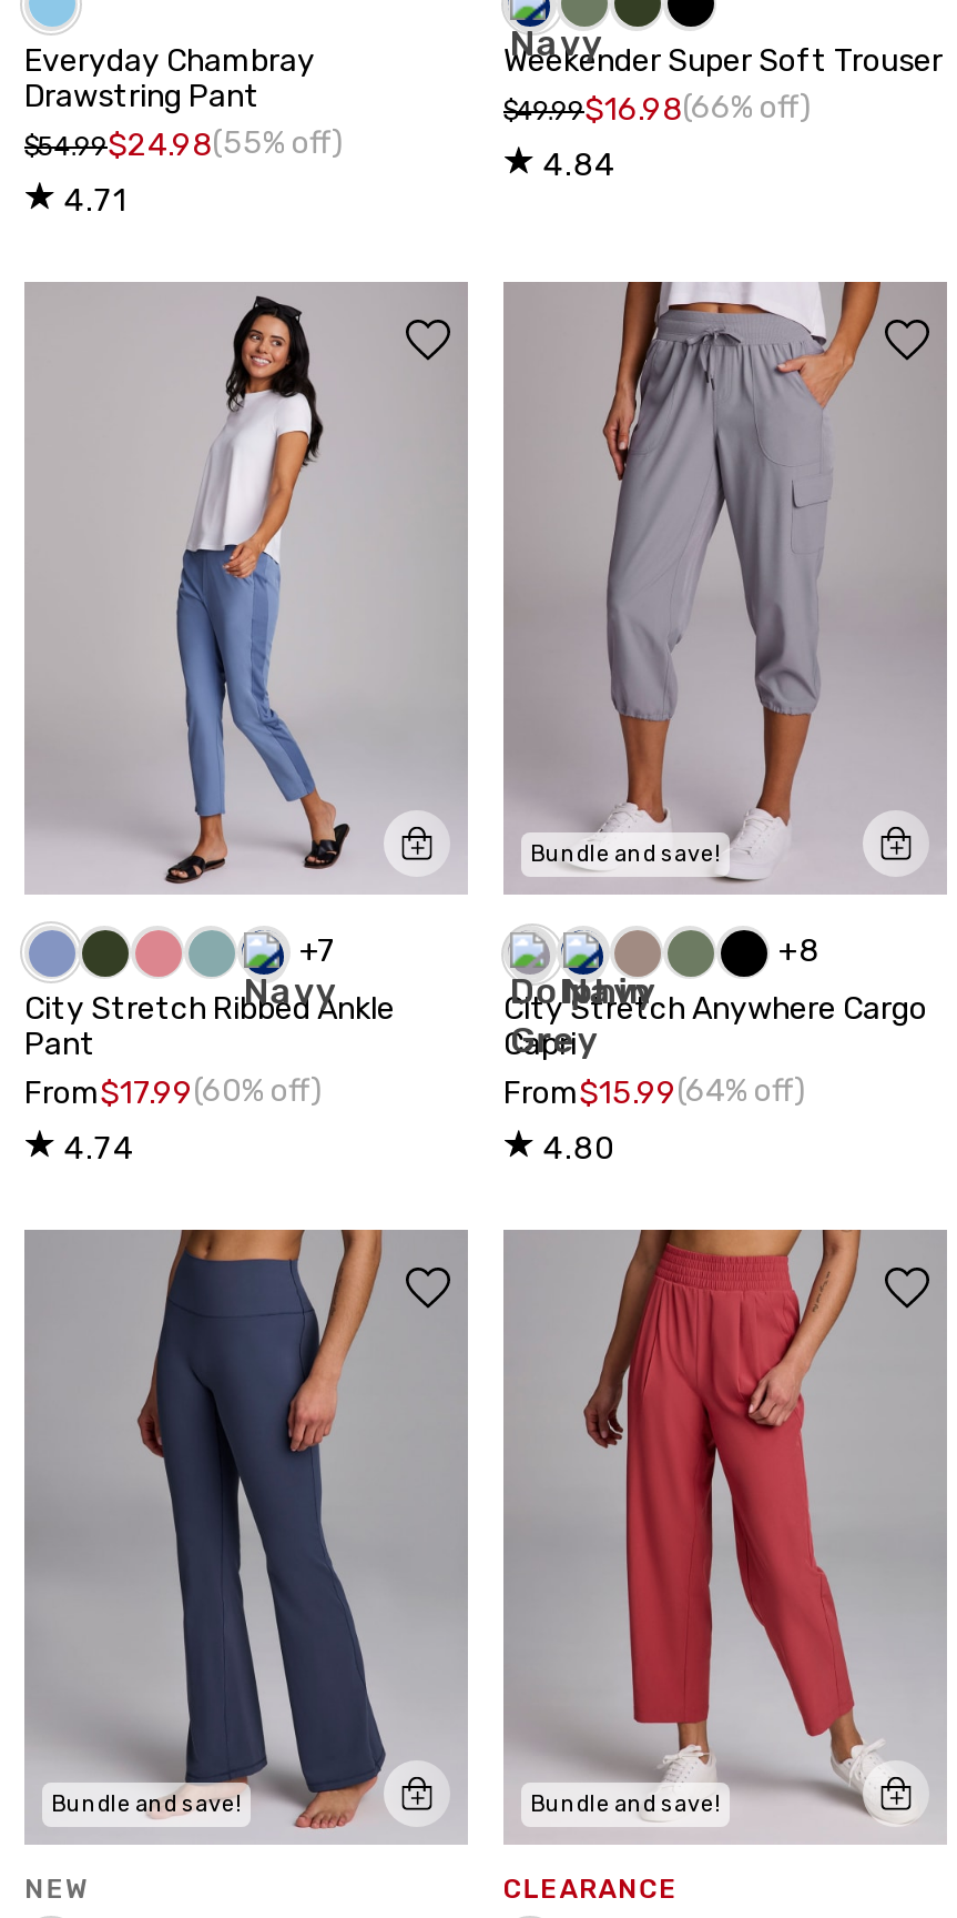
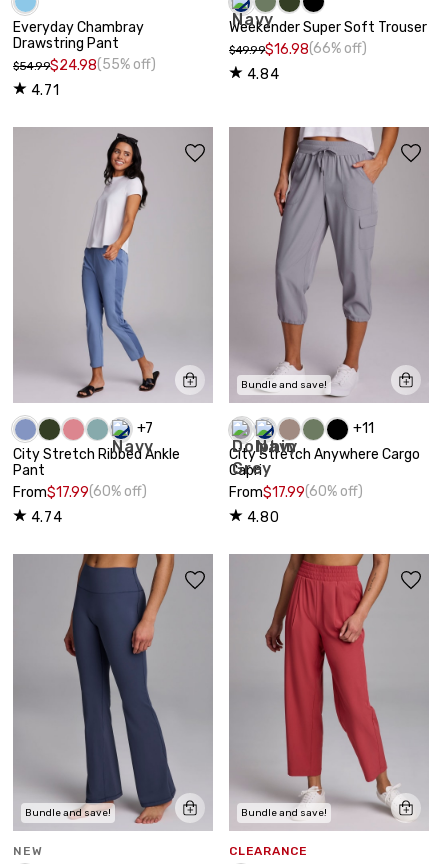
- +8
+ +11

- From$15.99(64% off)
+ From$17.99(60% off)
